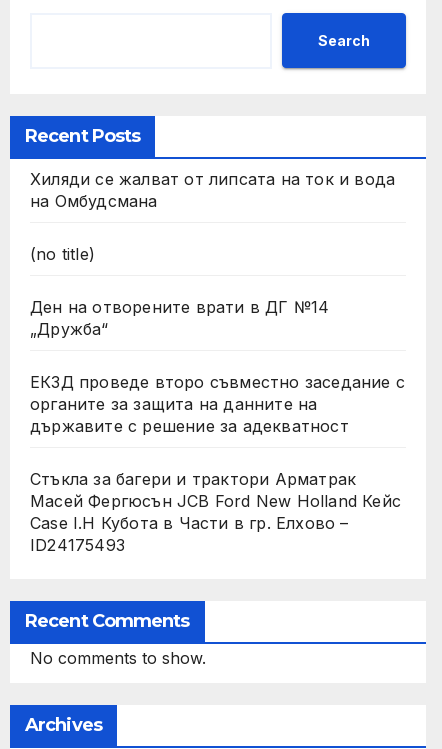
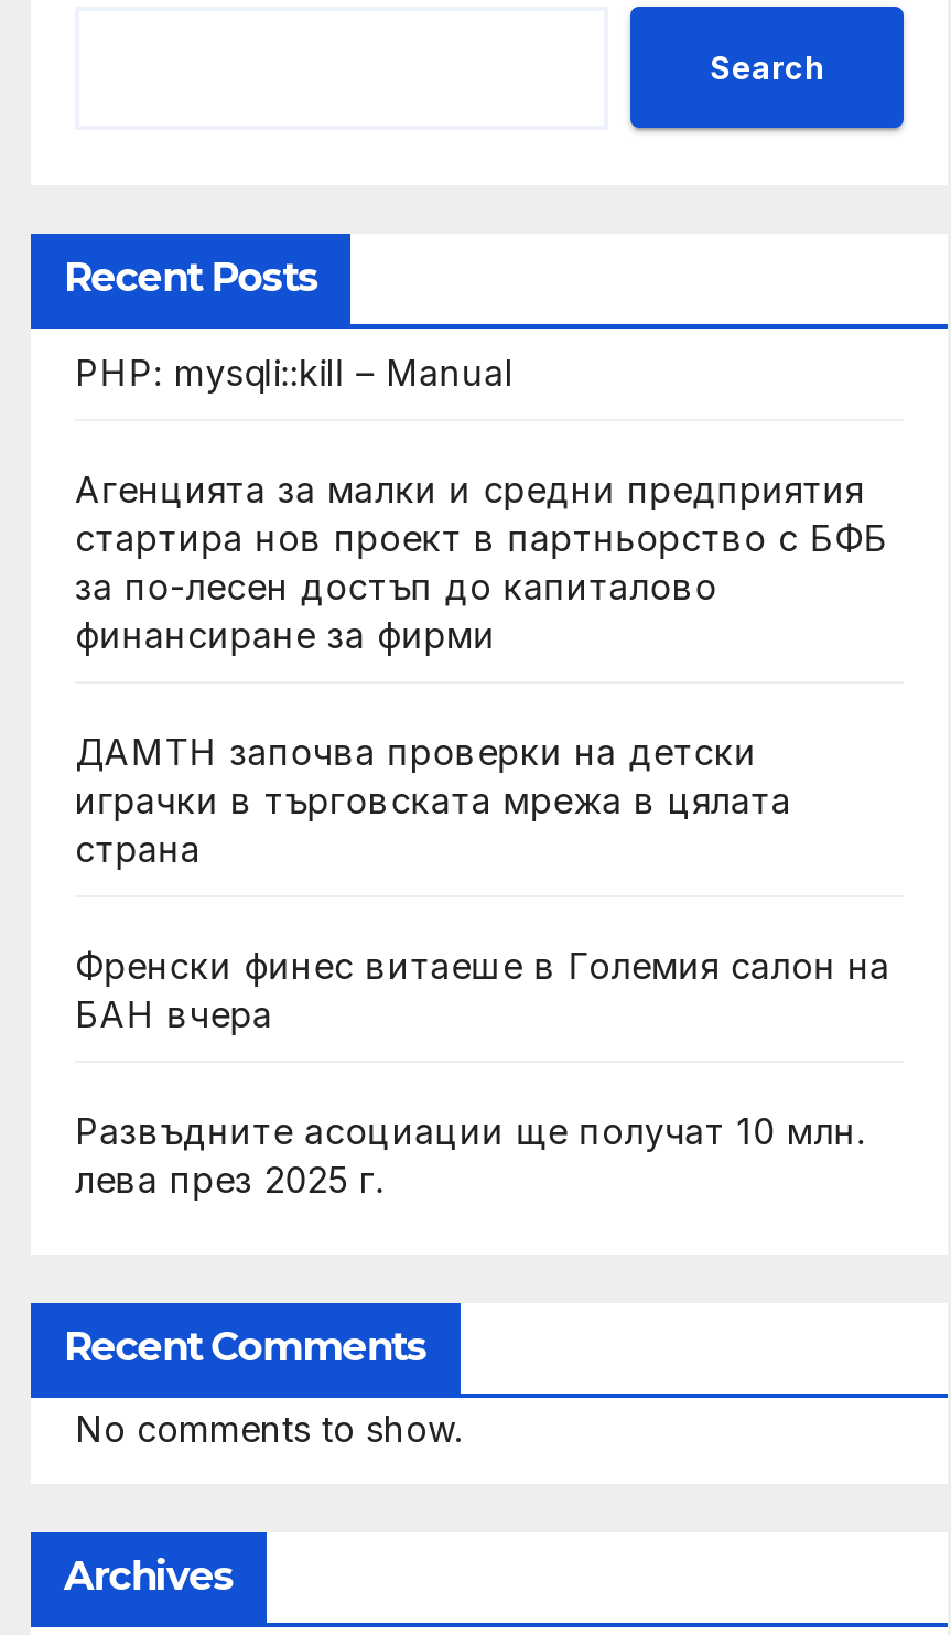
- Хиляди се жалват от липсата на ток и вода
- на Омбудсмана
+ PHP: mysqli::kill – Manual

- (no title)
+ Агенцията за малки и средни предприятия
+ стартира нов проект в партньорство с БФБ
+ за по-лесен достъп до капиталово
+ финансиране за фирми

- Ден на отворените врати в ДГ №14
- „Дружба“
+ ДАМТН започва проверки на детски
+ играчки в търговската мрежа в цялата
+ страна

- ЕКЗД проведе второ съвместно заседание с
- органите за защита на данните на
- държавите с решение за адекватност
+ Френски финес витаеше в Големия салон на
+ БАН вчера

- Стъкла за багери и трактори Арматрак
- Масей Фергюсън JCB Ford New Holland Кейс
- Case I.H Кубота в Части в гр. Елхово –
- ID24175493
+ Развъдните асоциации ще получат 10 млн.
+ лева през 2025 г.
